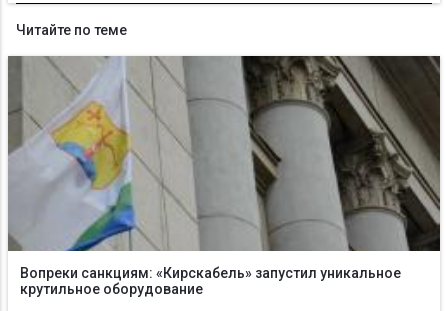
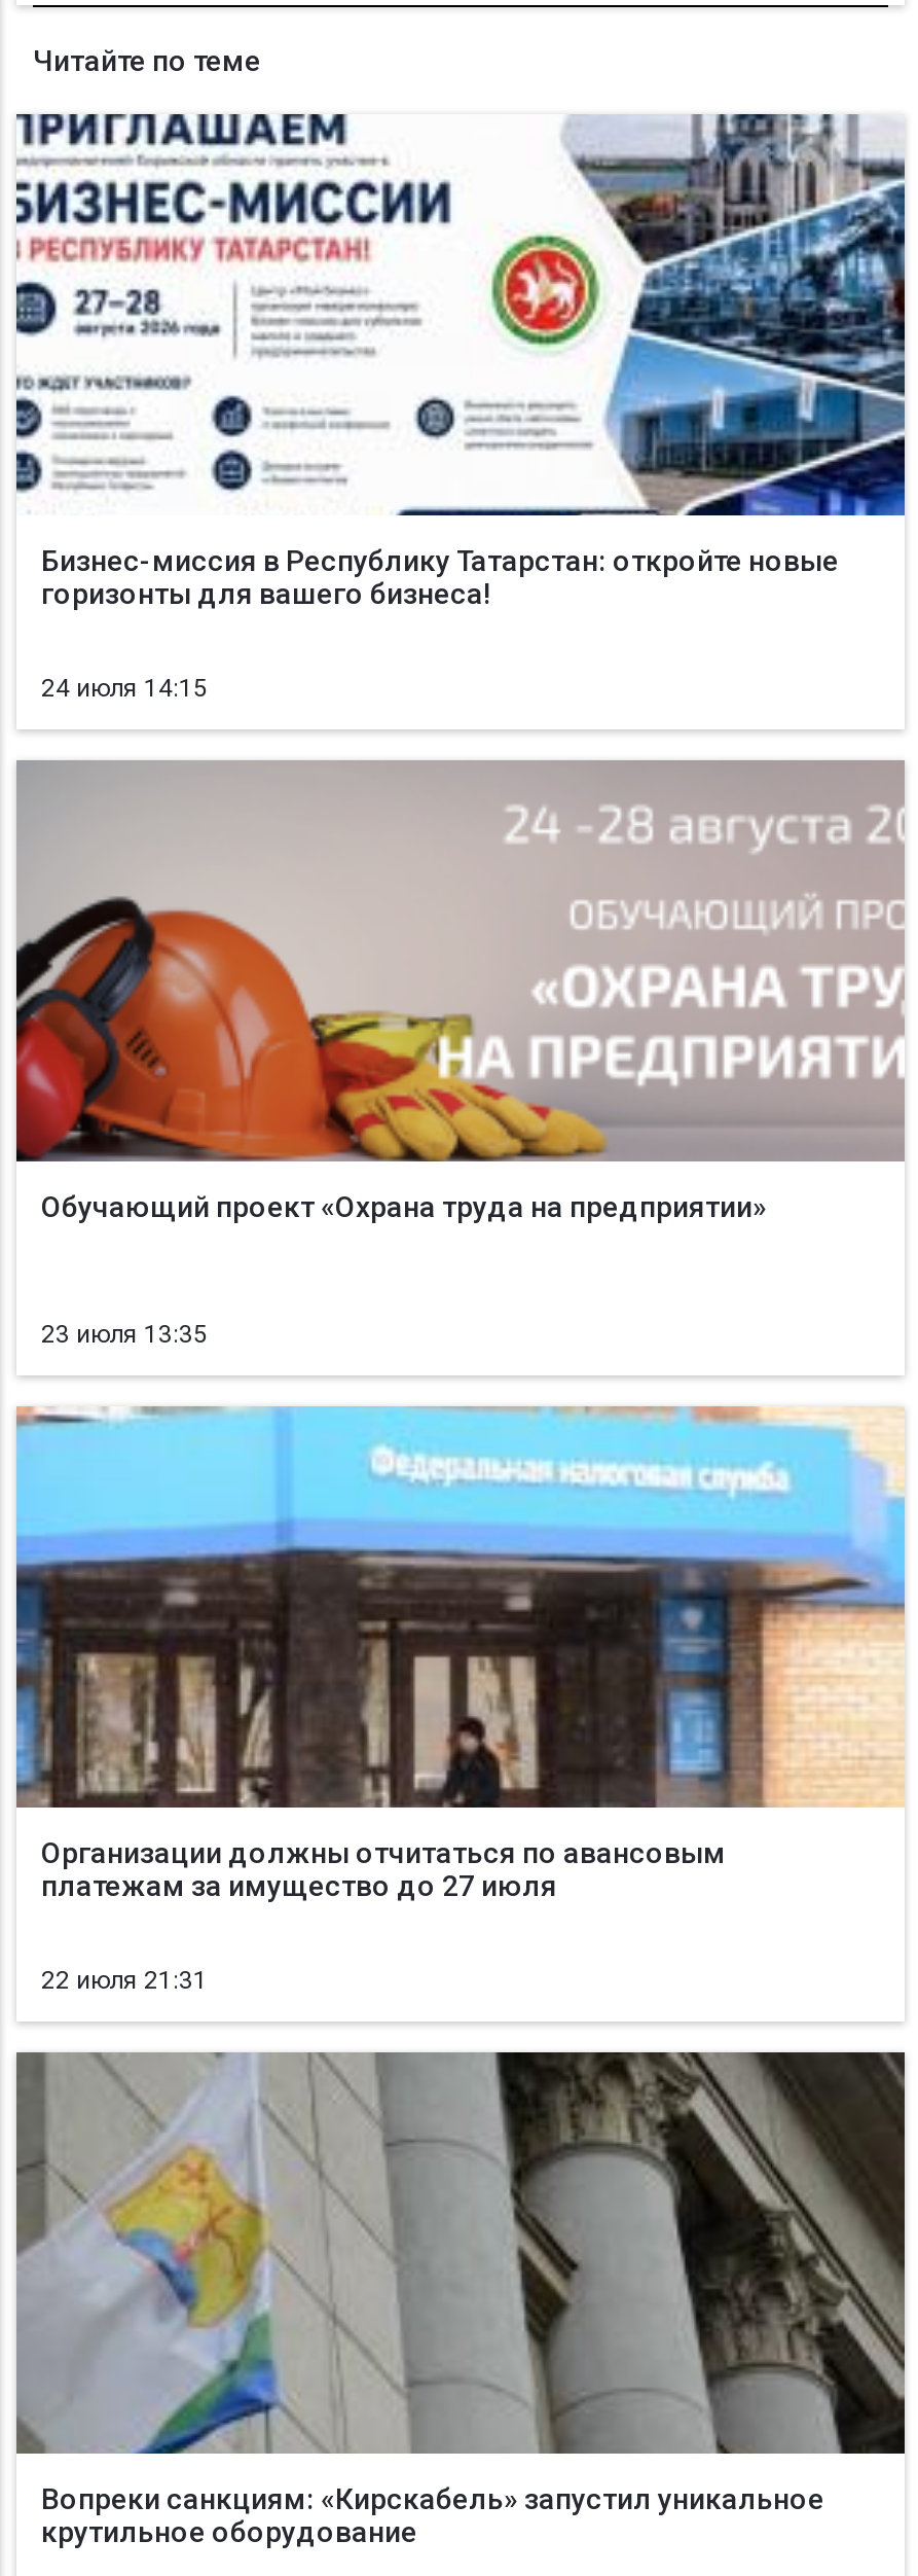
+ [image]
+ Обучающий проект «Охрана труда на предприятии»

+ [image]
+ Организации должны отчитаться по авансовым
+ платежам за имущество до 27 июля
+ 22 июля 21:31

+ [image]
+ Бизнес-миссия в Республику Татарстан: откройте новые
+ горизонты для вашего бизнеса!
+ 24 июля 14:15

+ 23 июля 13:35
